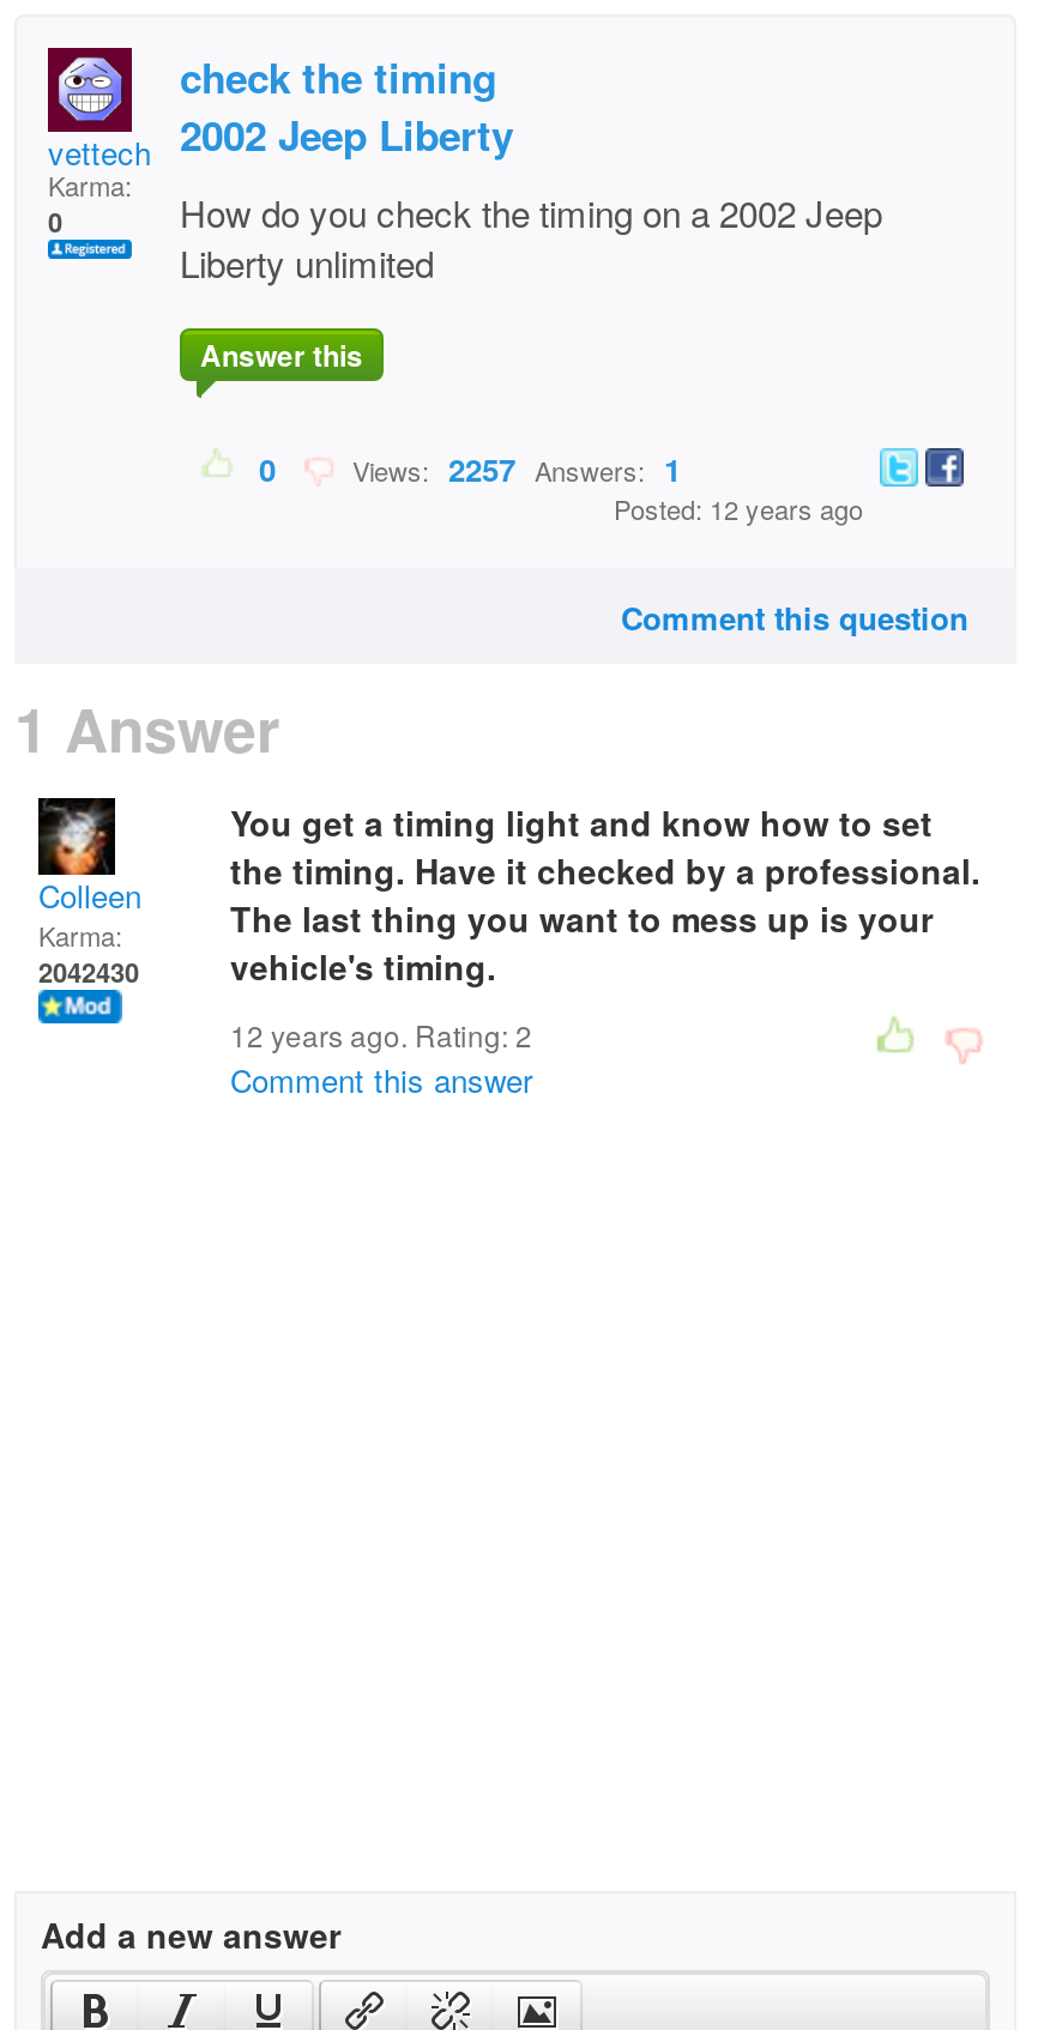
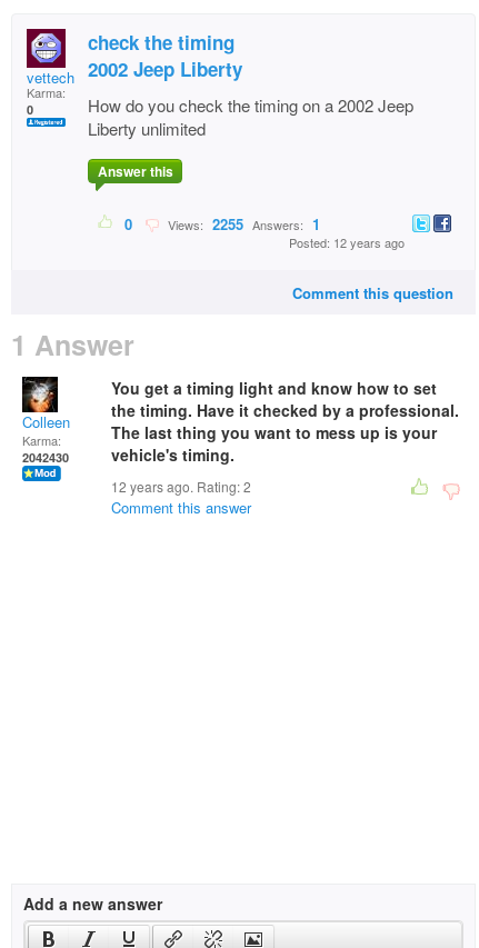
- Views: 2257 Answers: 1
+ Views: 2255 Answers: 1
